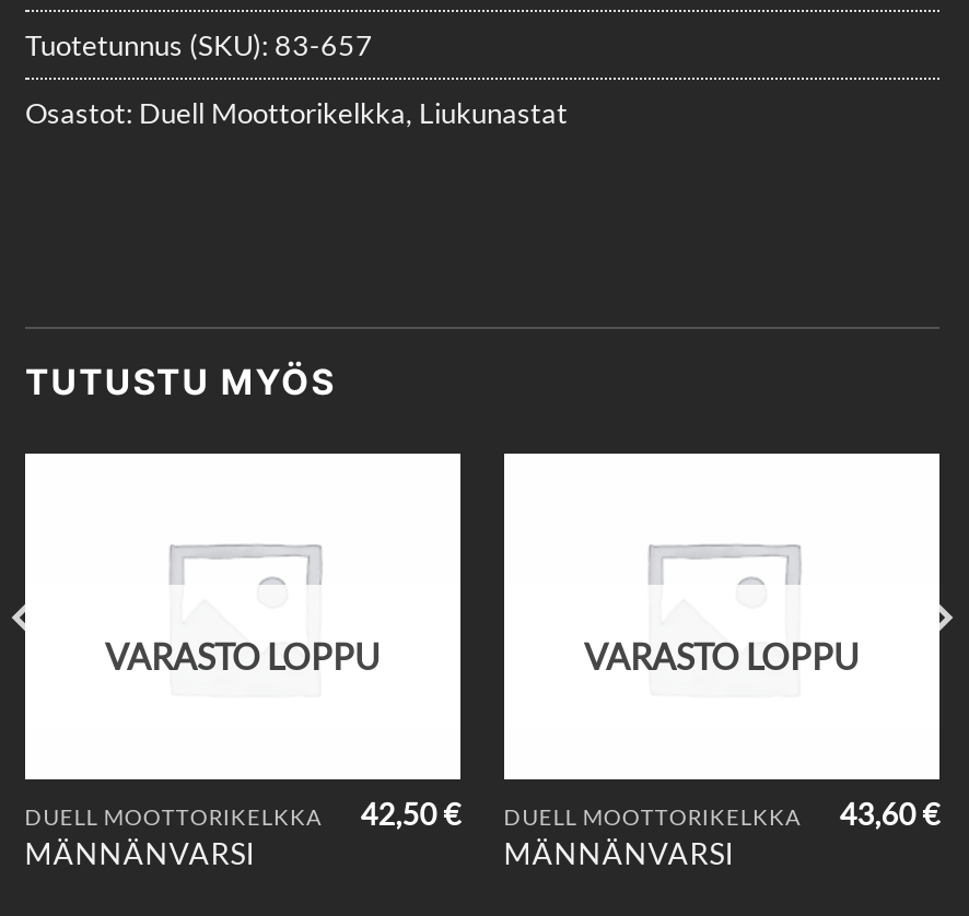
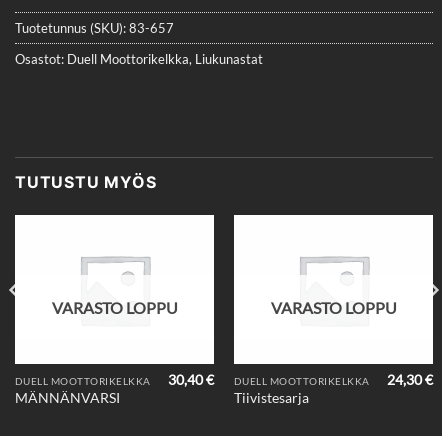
- 42,50 €
+ 30,40 €

- 43,60 €
+ 24,30 €

- MÄNNÄNVARSI
+ Tiivistesarja
